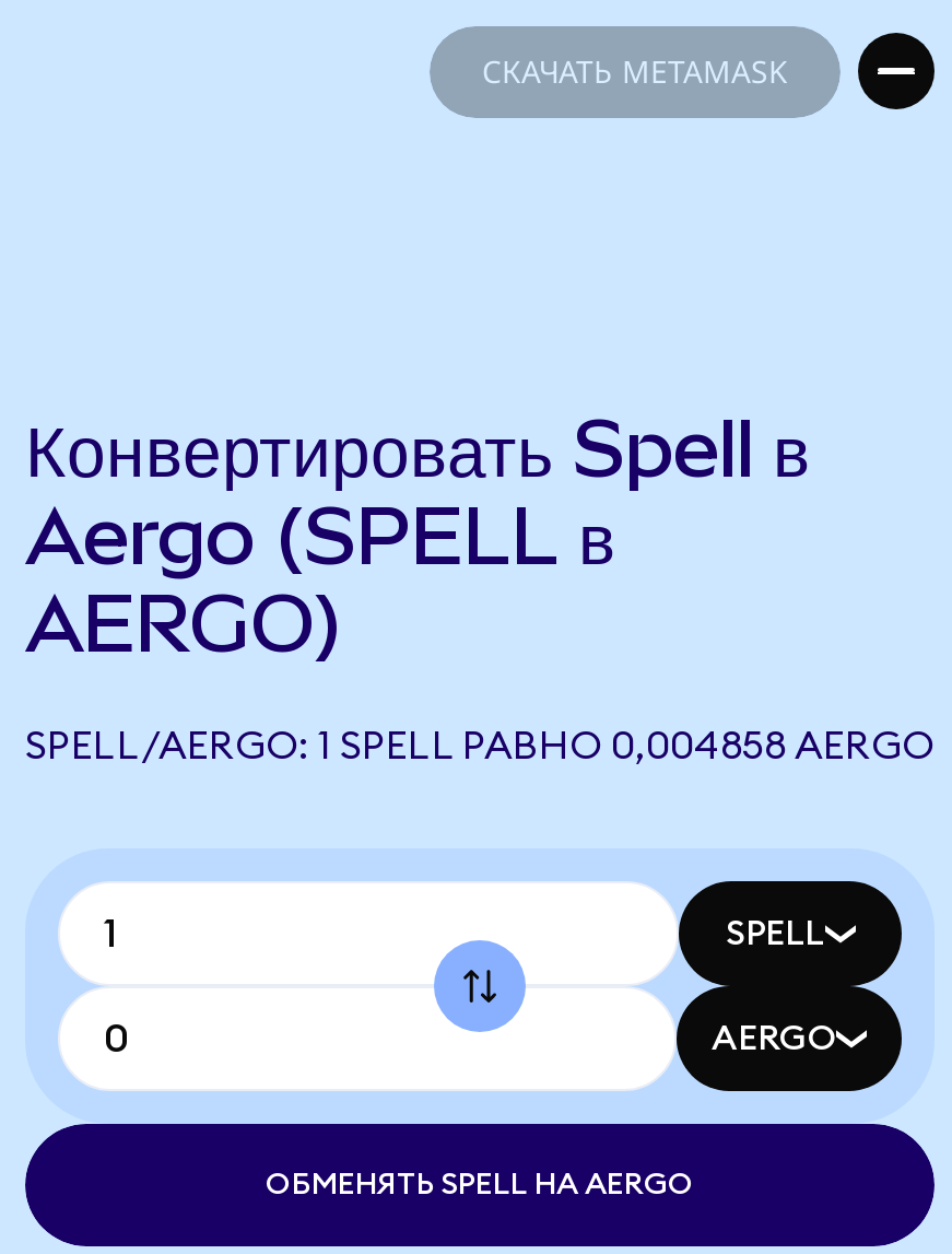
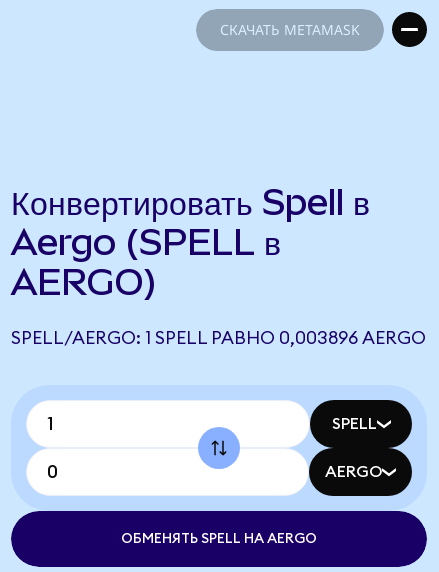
- SPELL/AERGO: 1 SPELL РАВНО 0,004858 AERGO
+ SPELL/AERGO: 1 SPELL РАВНО 0,003896 AERGO
